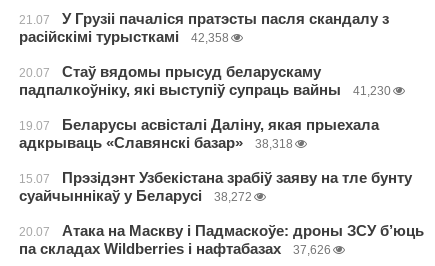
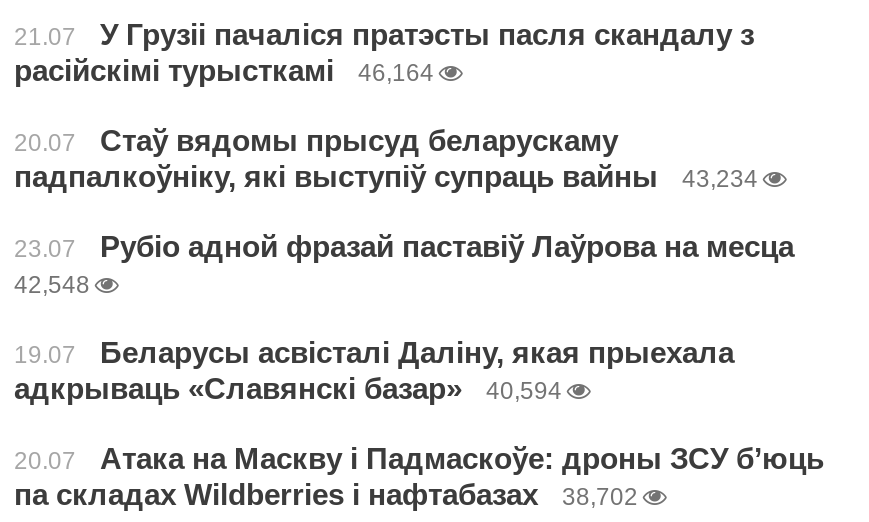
- расійскімі турысткамі 42,358
+ расійскімі турысткамі 46,164

- 41,230
+ 43,234
+ 23.07
+ Рубіо адной фразай паставіў Лаўрова на месца
+ 42,548

moved down: 19.07 | Беларусы асвісталі Даліну, якая прыехала | адкрываць «Славянскі базар»

- 38,318
- 15.07
- Прэзідэнт Узбекістана зрабіў заяву на тле бунту
- суайчыннікаў у Беларусі
- 38,272
+ 40,594

- па складах Wildberries і нафтабазах 37,626
+ па складах Wildberries і нафтабазах 38,702
